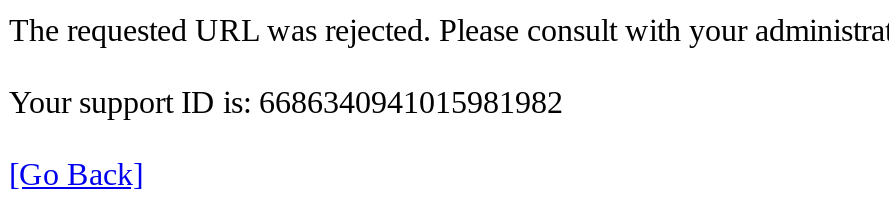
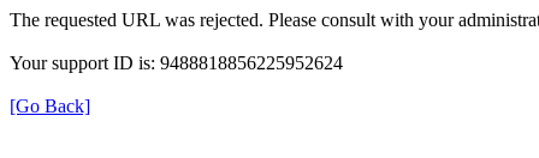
- Your support ID is: 6686340941015981982
+ Your support ID is: 9488818856225952624
